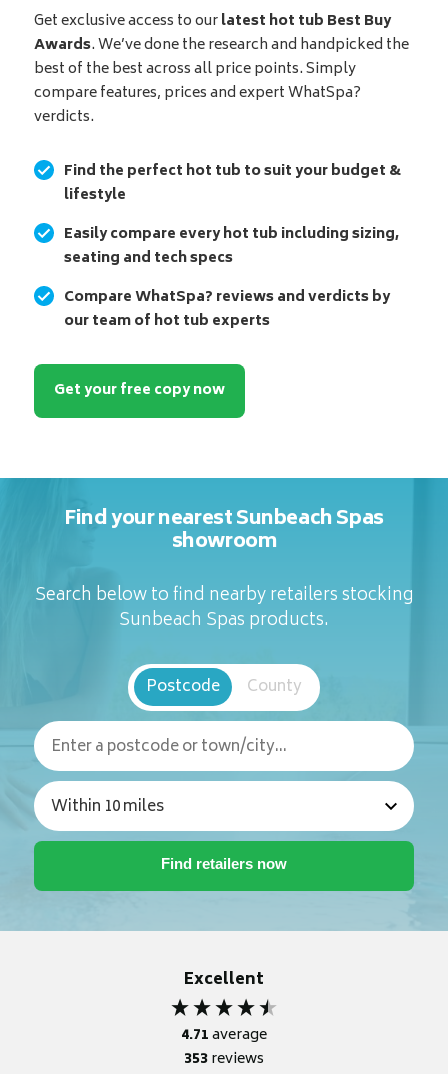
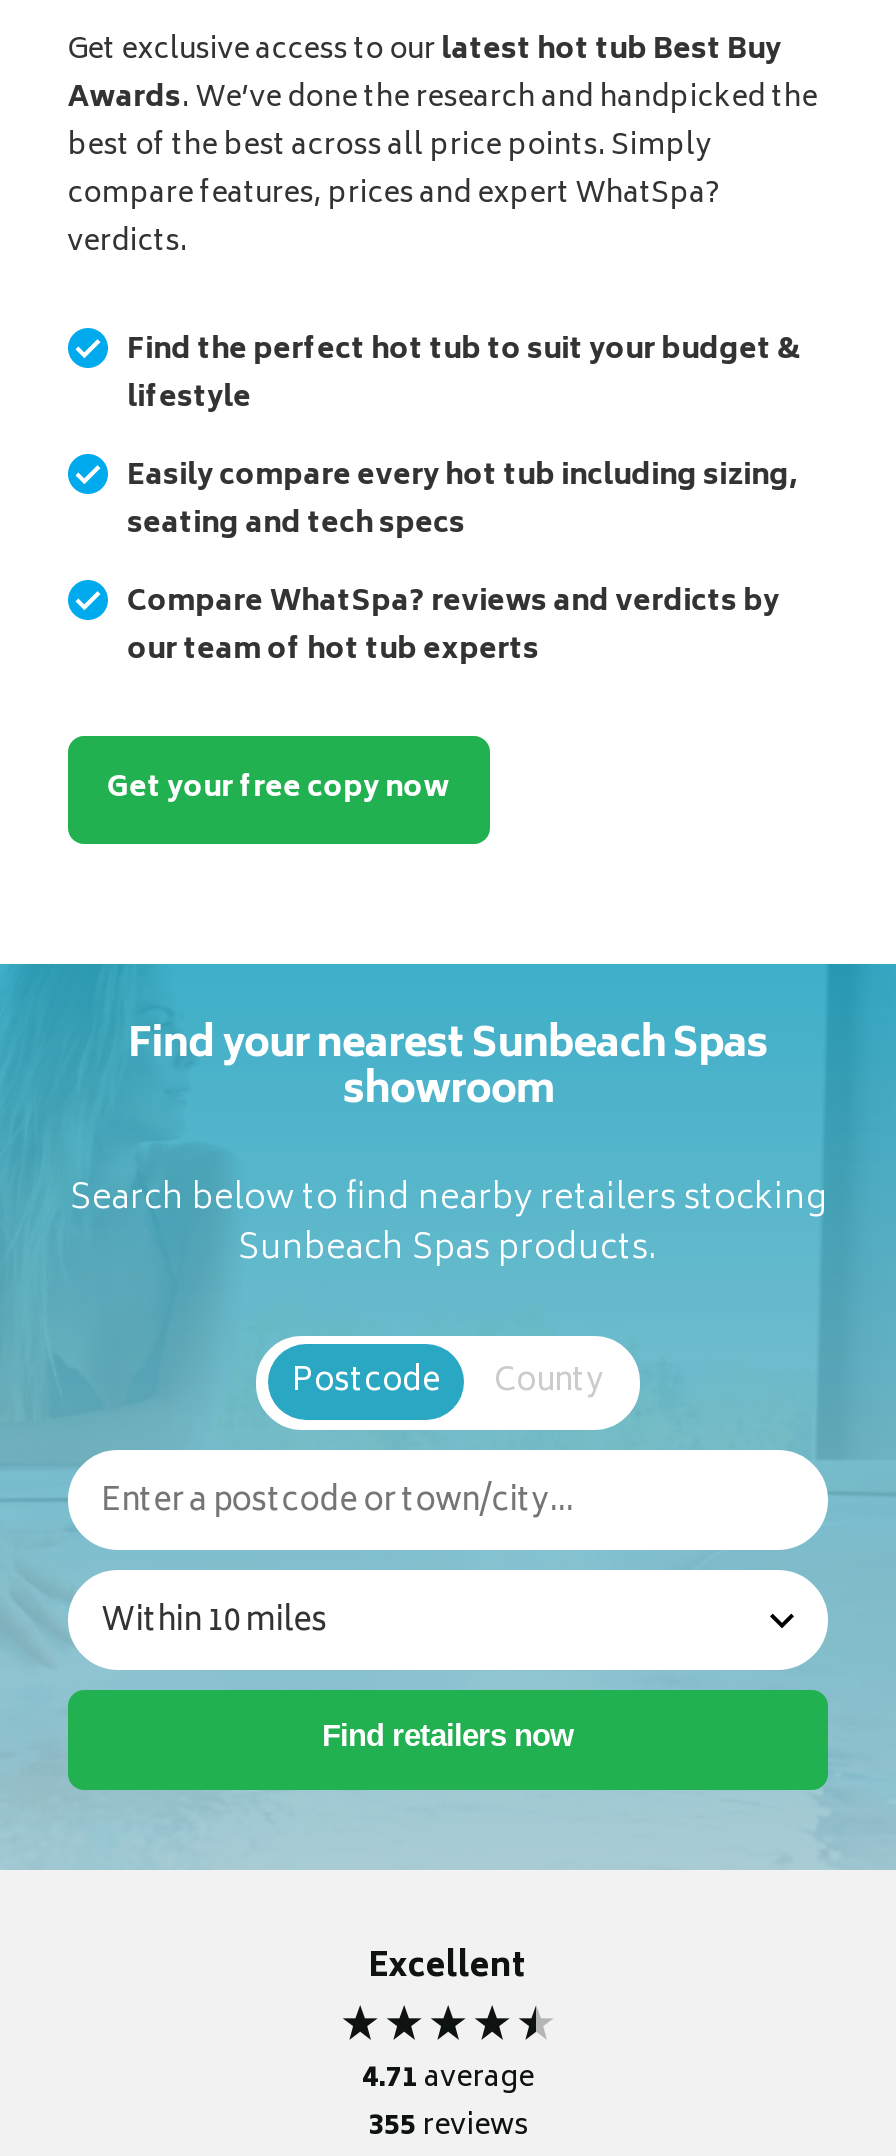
- 353 reviews
+ 355 reviews
